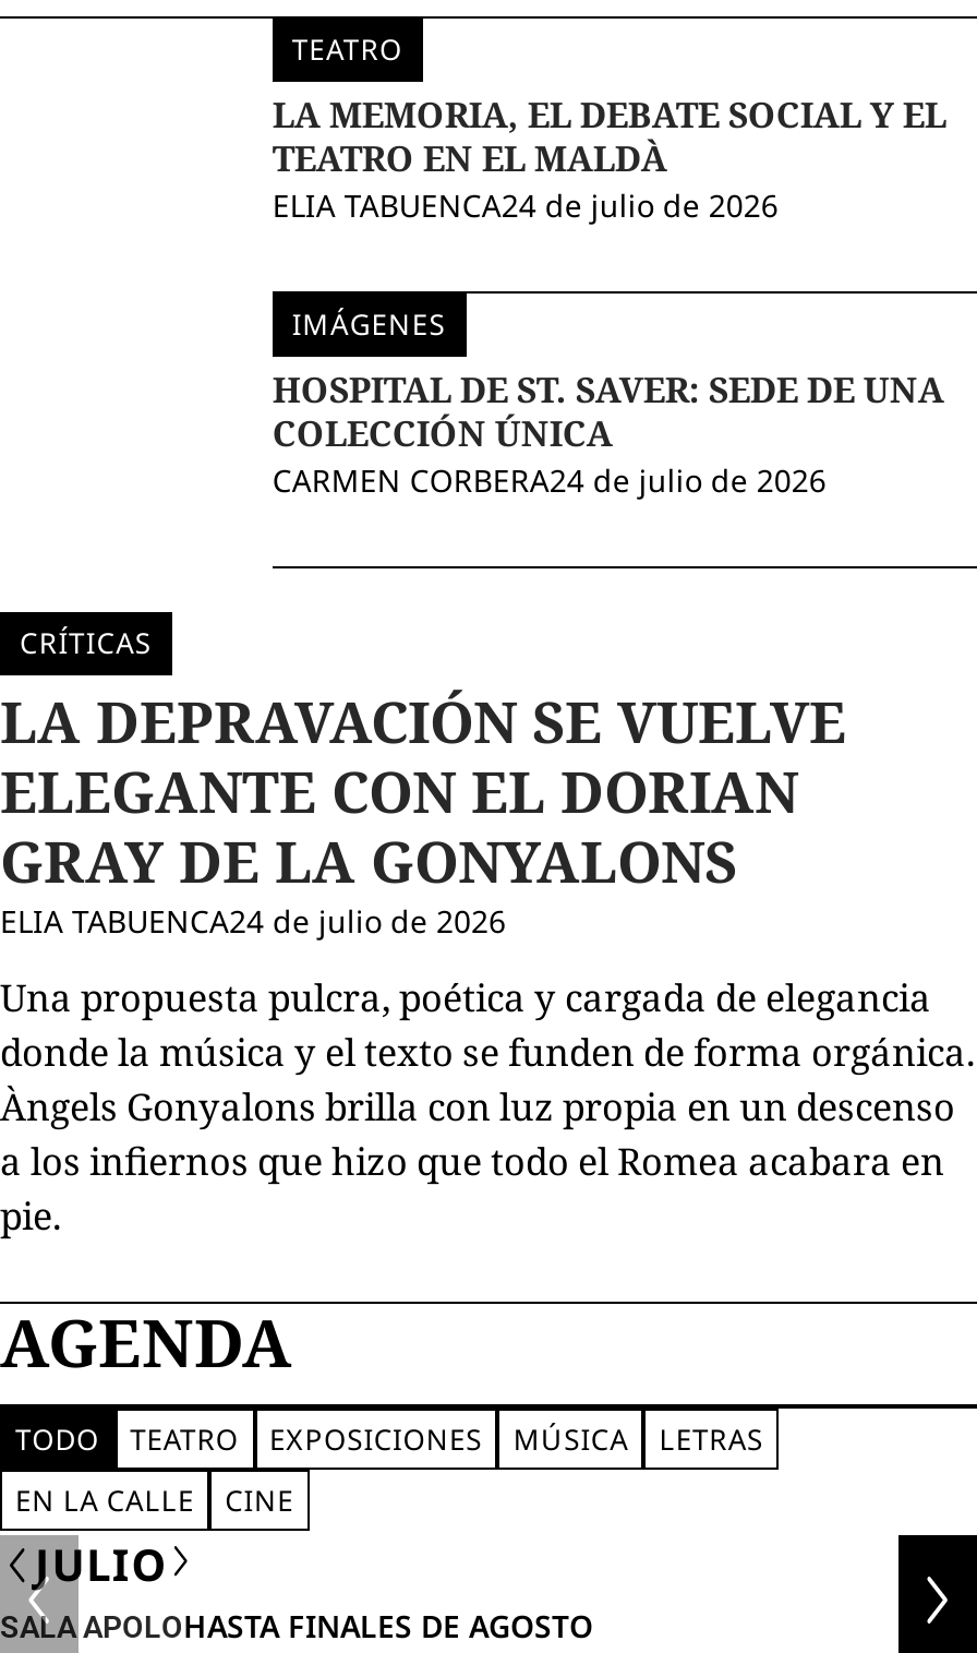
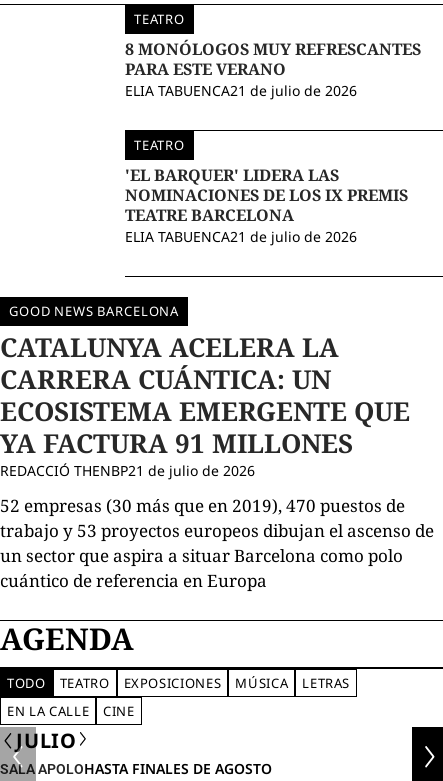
- LA MEMORIA, EL DEBATE SOCIAL Y EL
- TEATRO EN EL MALDÀ
- ELIA TABUENCA24 de julio de 2026
+ 8 MONÓLOGOS MUY REFRESCANTES
+ PARA ESTE VERANO
+ ELIA TABUENCA21 de julio de 2026

- IMÁGENES
+ TEATRO

- HOSPITAL DE ST. SAVER: SEDE DE UNA
- COLECCIÓN ÚNICA
- CARMEN CORBERA24 de julio de 2026
+ 'EL BARQUER' LIDERA LAS
+ NOMINACIONES DE LOS IX PREMIS
+ TEATRE BARCELONA
+ ELIA TABUENCA21 de julio de 2026

- CRÍTICAS
- LA DEPRAVACIÓN SE VUELVE
- ELEGANTE CON EL DORIAN
- GRAY DE LA GONYALONS
- ELIA TABUENCA24 de julio de 2026
+ GOOD NEWS BARCELONA
+ CATALUNYA ACELERA LA
+ CARRERA CUÁNTICA: UN
+ ECOSISTEMA EMERGENTE QUE
+ YA FACTURA 91 MILLONES
+ REDACCIÓ THENBP21 de julio de 2026

- Una propuesta pulcra, poética y cargada de elegancia
- donde la música y el texto se funden de forma orgánica.
- Àngels Gonyalons brilla con luz propia en un descenso
- a los infiernos que hizo que todo el Romea acabara en
- pie.
+ 52 empresas (30 más que en 2019), 470 puestos de
+ trabajo y 53 proyectos europeos dibujan el ascenso de
+ un sector que aspira a situar Barcelona como polo
+ cuántico de referencia en Europa
